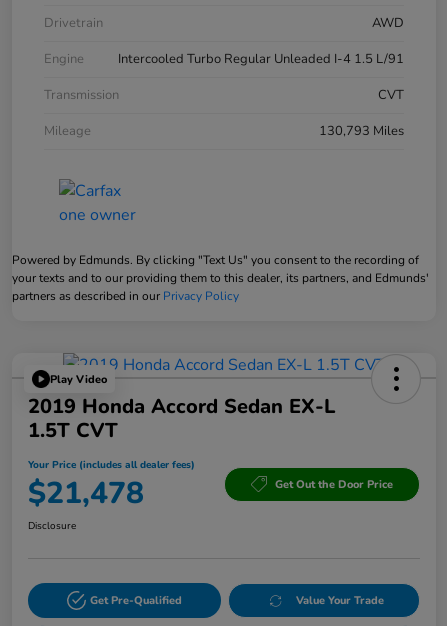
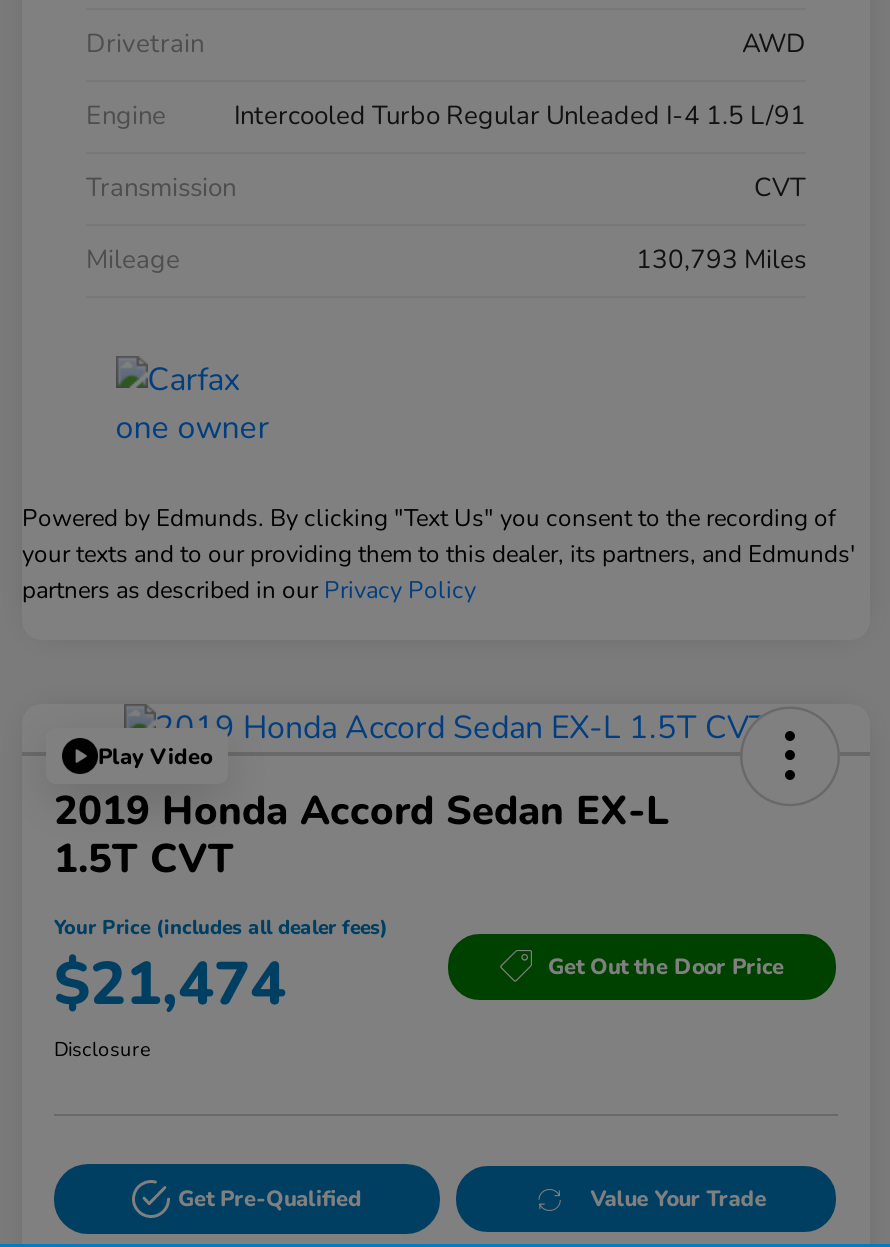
- $21,478
+ $21,474
